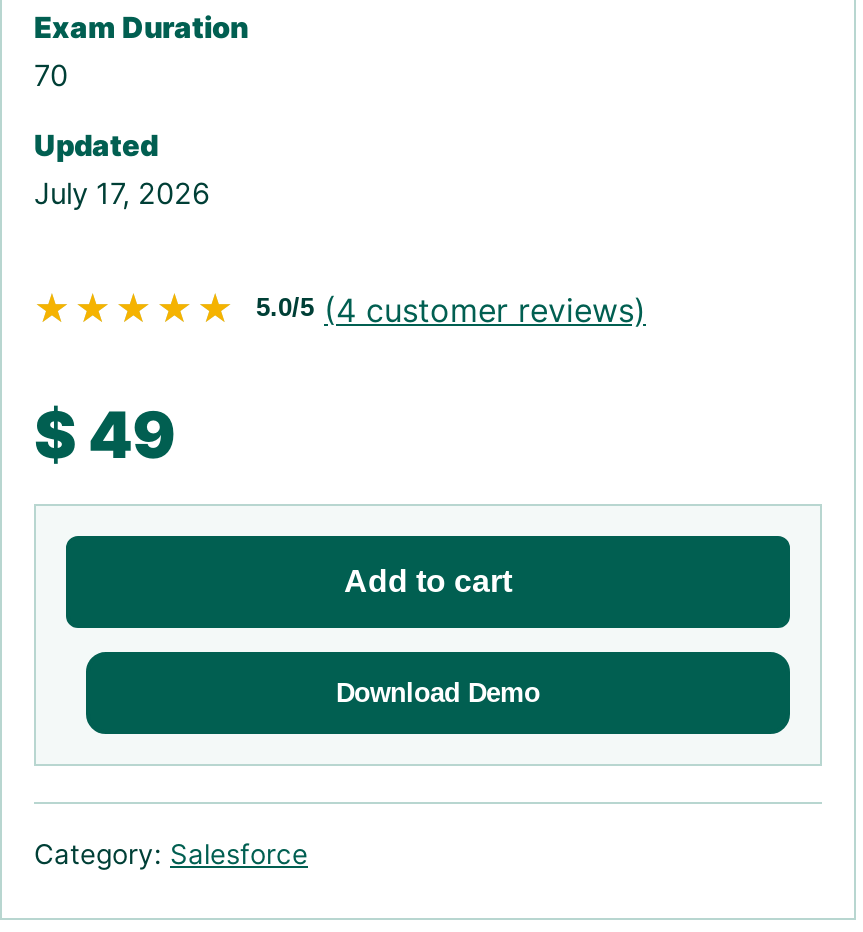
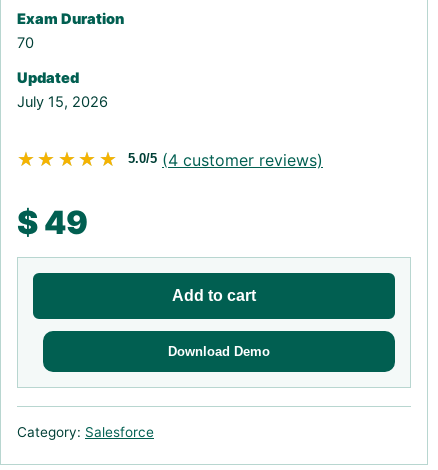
- July 17, 2026
+ July 15, 2026
